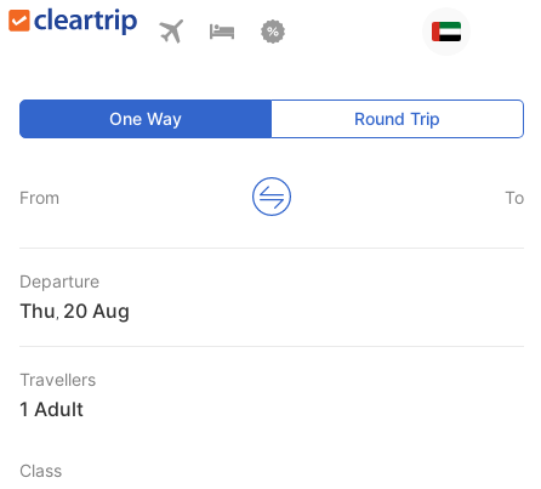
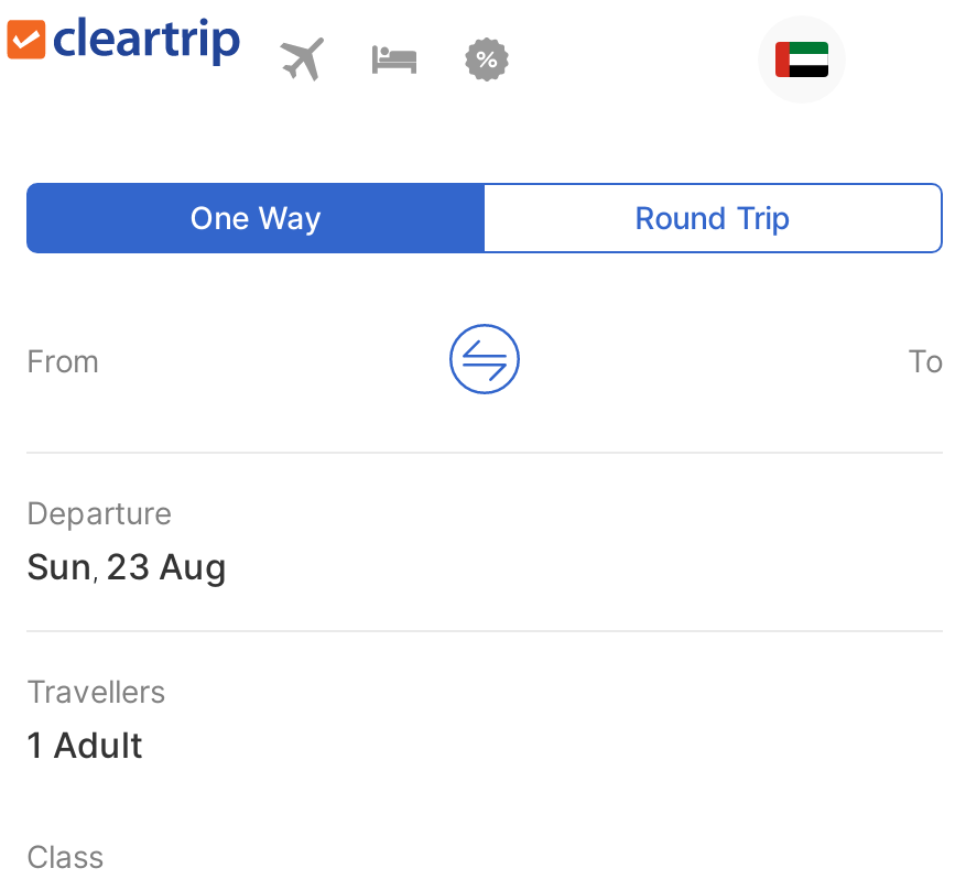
- Thu,
+ Sun,
